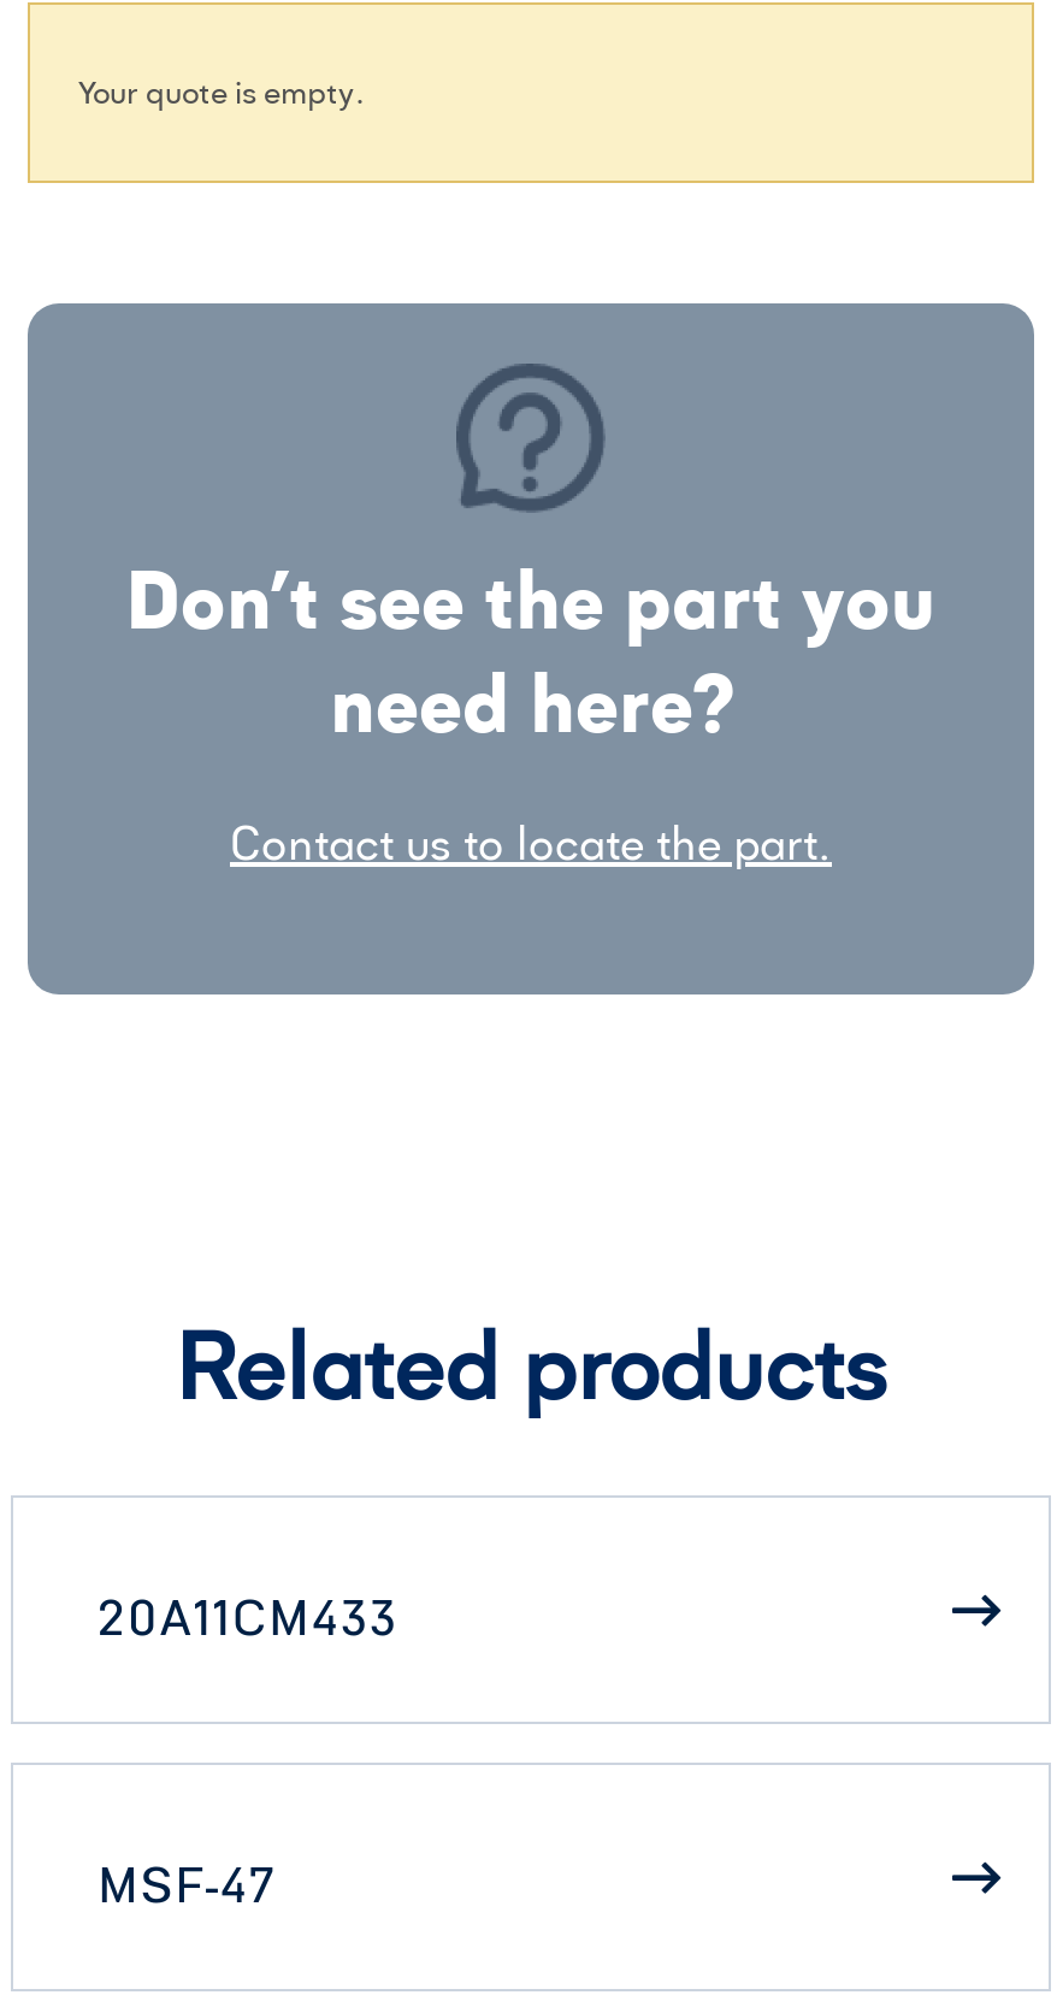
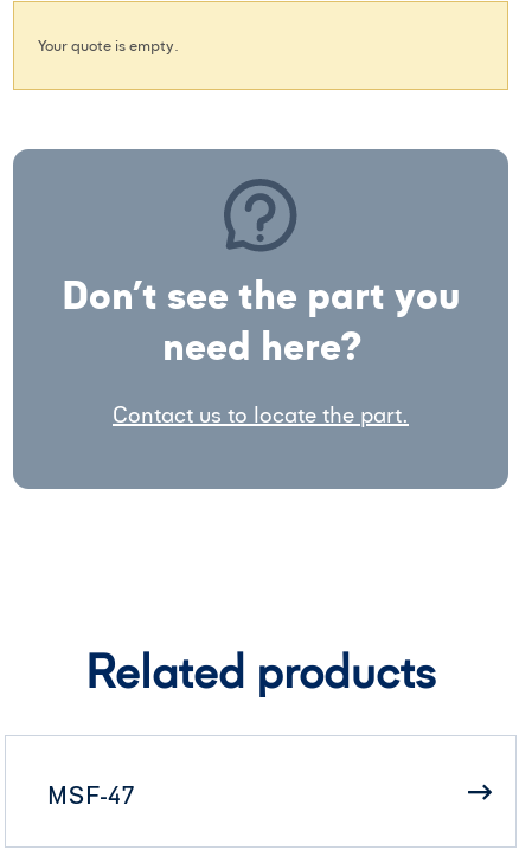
- 20A11CM433
